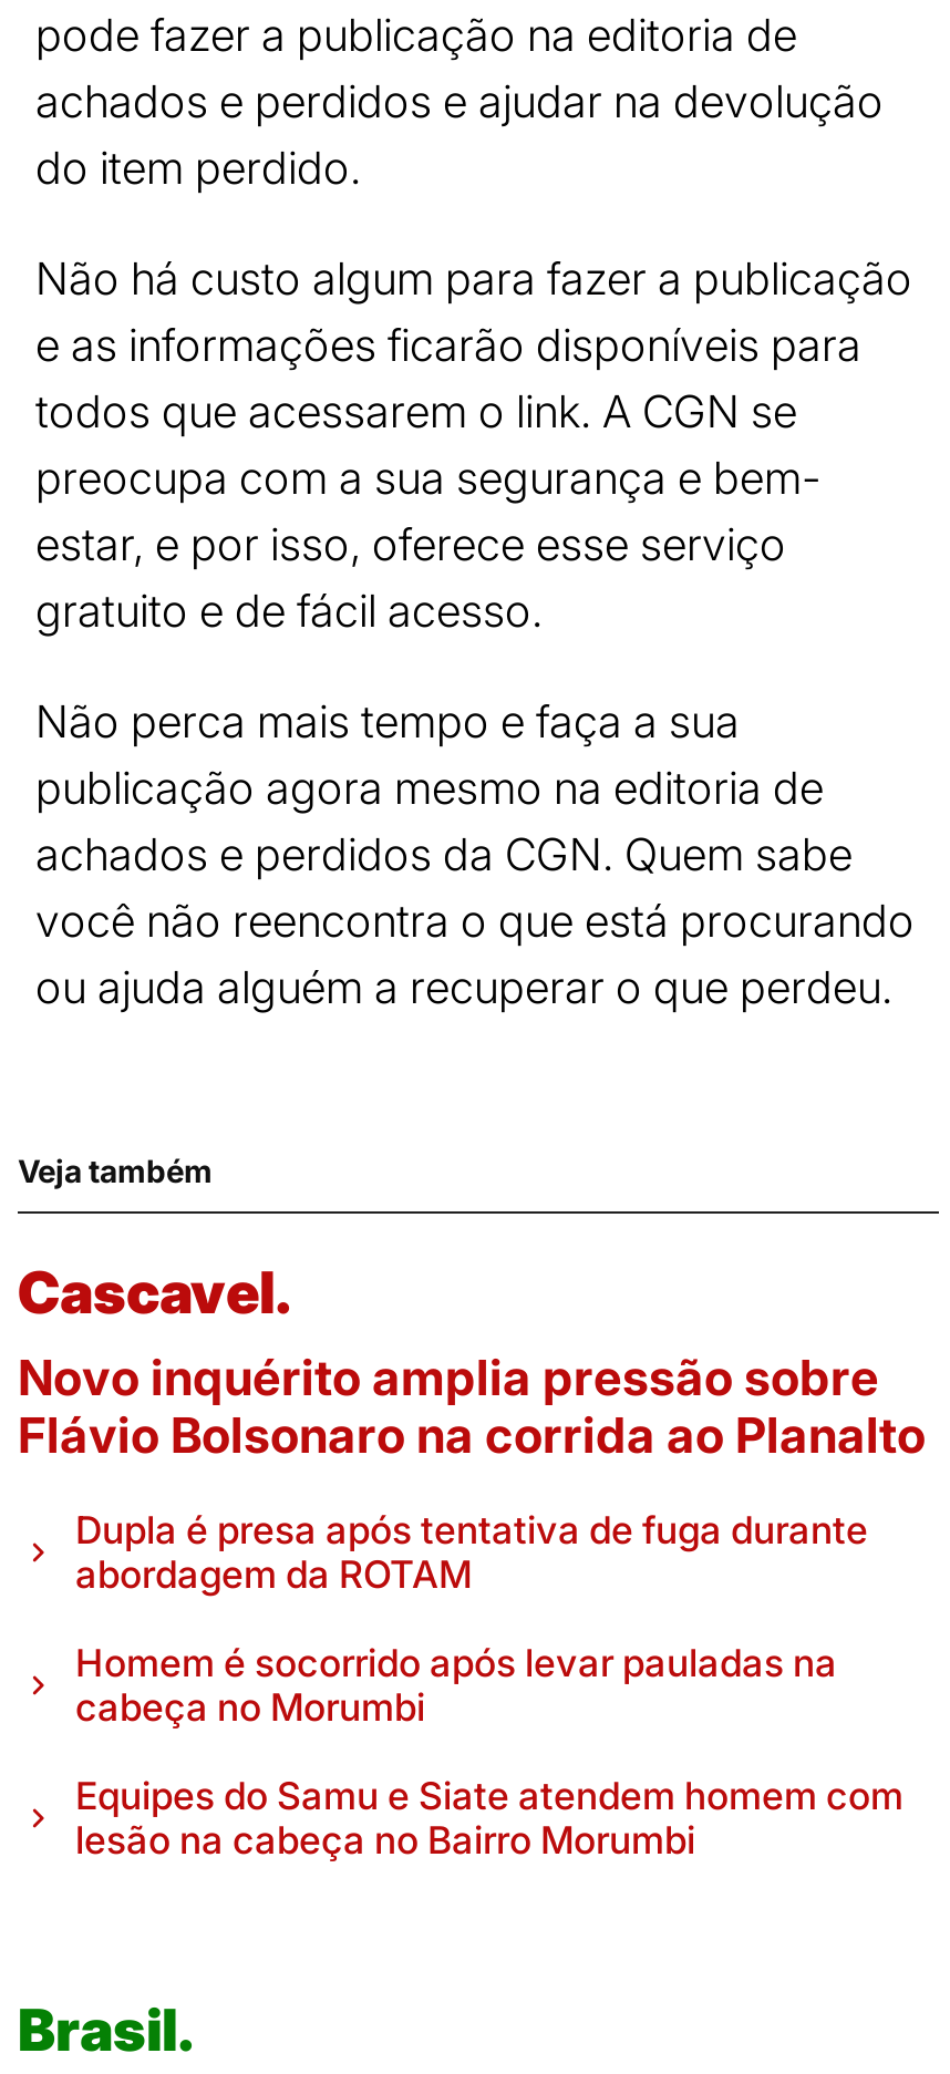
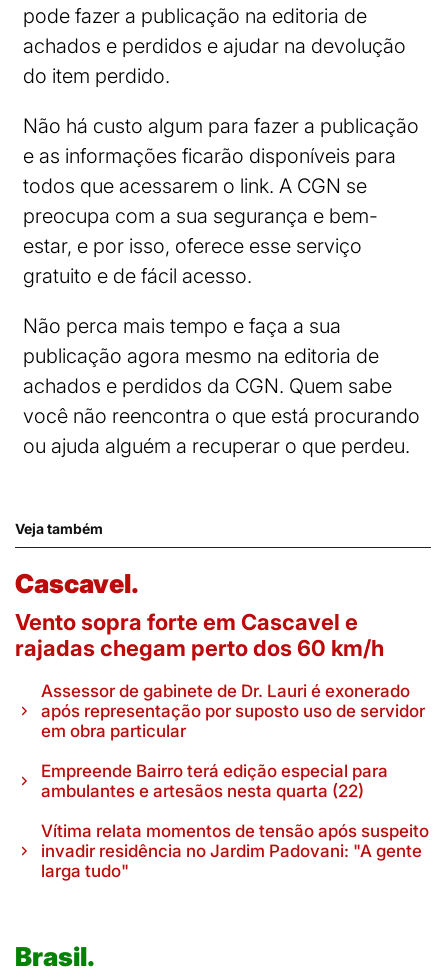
- Novo inquérito amplia pressão sobre
- Flávio Bolsonaro na corrida ao Planalto
+ Vento sopra forte em Cascavel e
+ rajadas chegam perto dos 60 km/h

- Dupla é presa após tentativa de fuga durante
- abordagem da ROTAM
+ Assessor de gabinete de Dr. Lauri é exonerado
+ após representação por suposto uso de servidor
+ em obra particular

- Homem é socorrido após levar pauladas na
- cabeça no Morumbi
+ Empreende Bairro terá edição especial para
+ ambulantes e artesãos nesta quarta (22)

- Equipes do Samu e Siate atendem homem com
- lesão na cabeça no Bairro Morumbi
+ Vítima relata momentos de tensão após suspeito
+ invadir residência no Jardim Padovani: "A gente
+ larga tudo"
